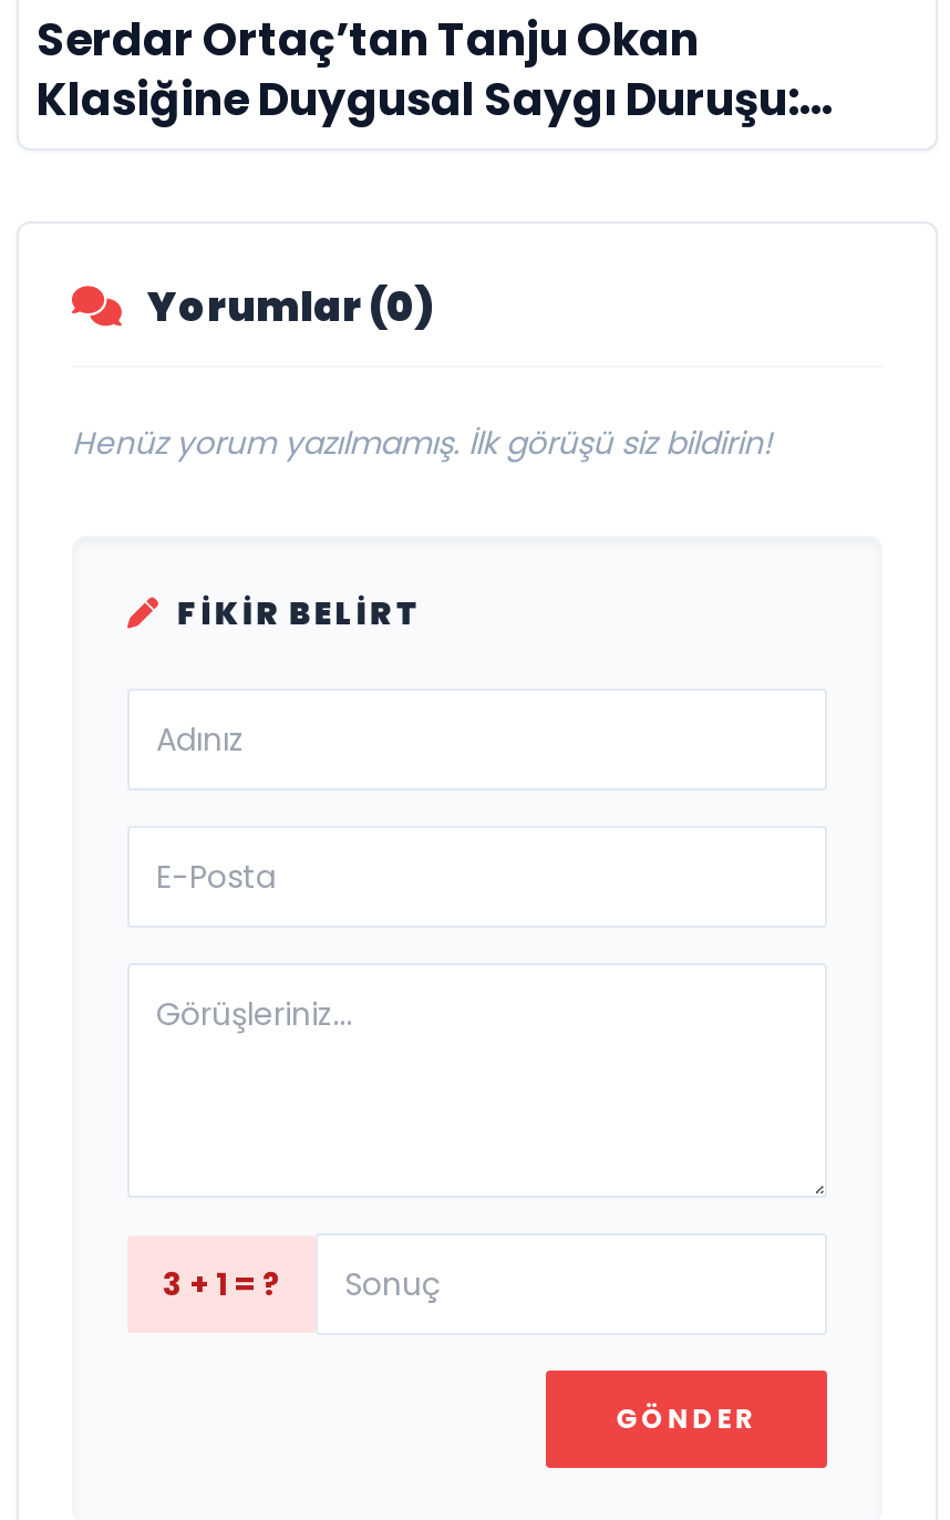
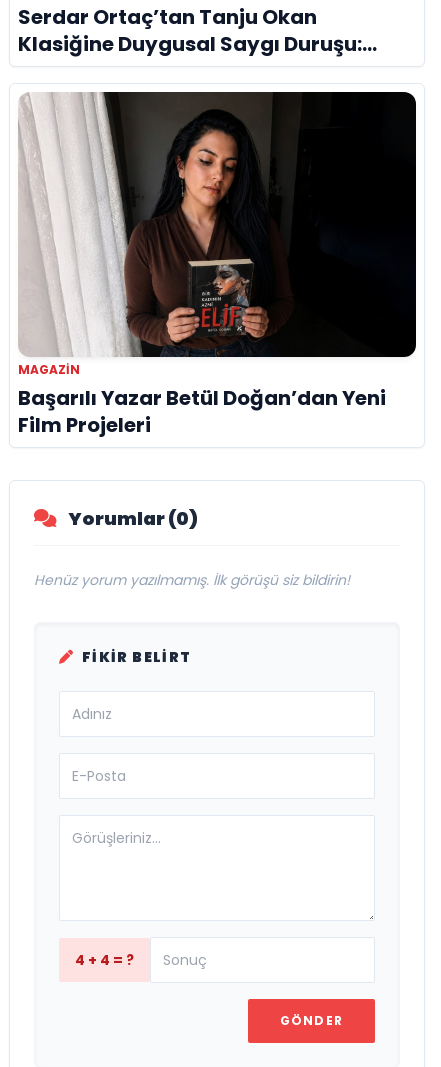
+ [image]
+ MAGAZIN
+ Başarılı Yazar Betül Doğan’dan Yeni
+ Film Projeleri

- 3 + 1 = ?
+ 4 + 4 = ?
